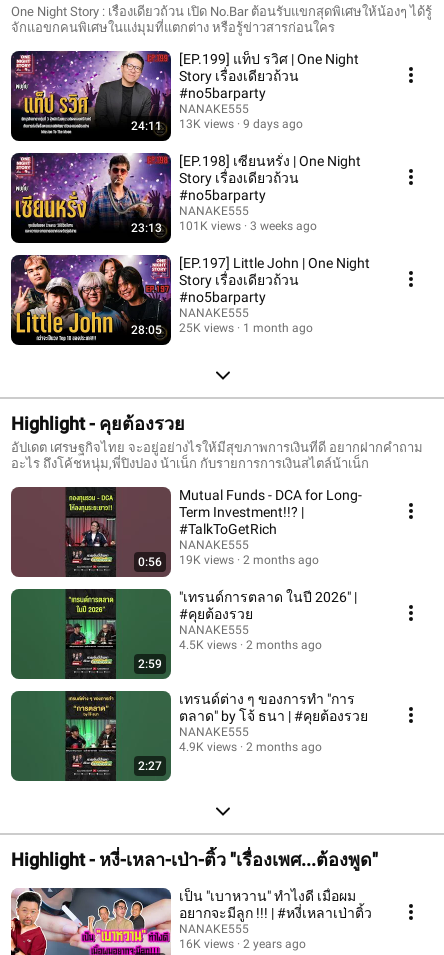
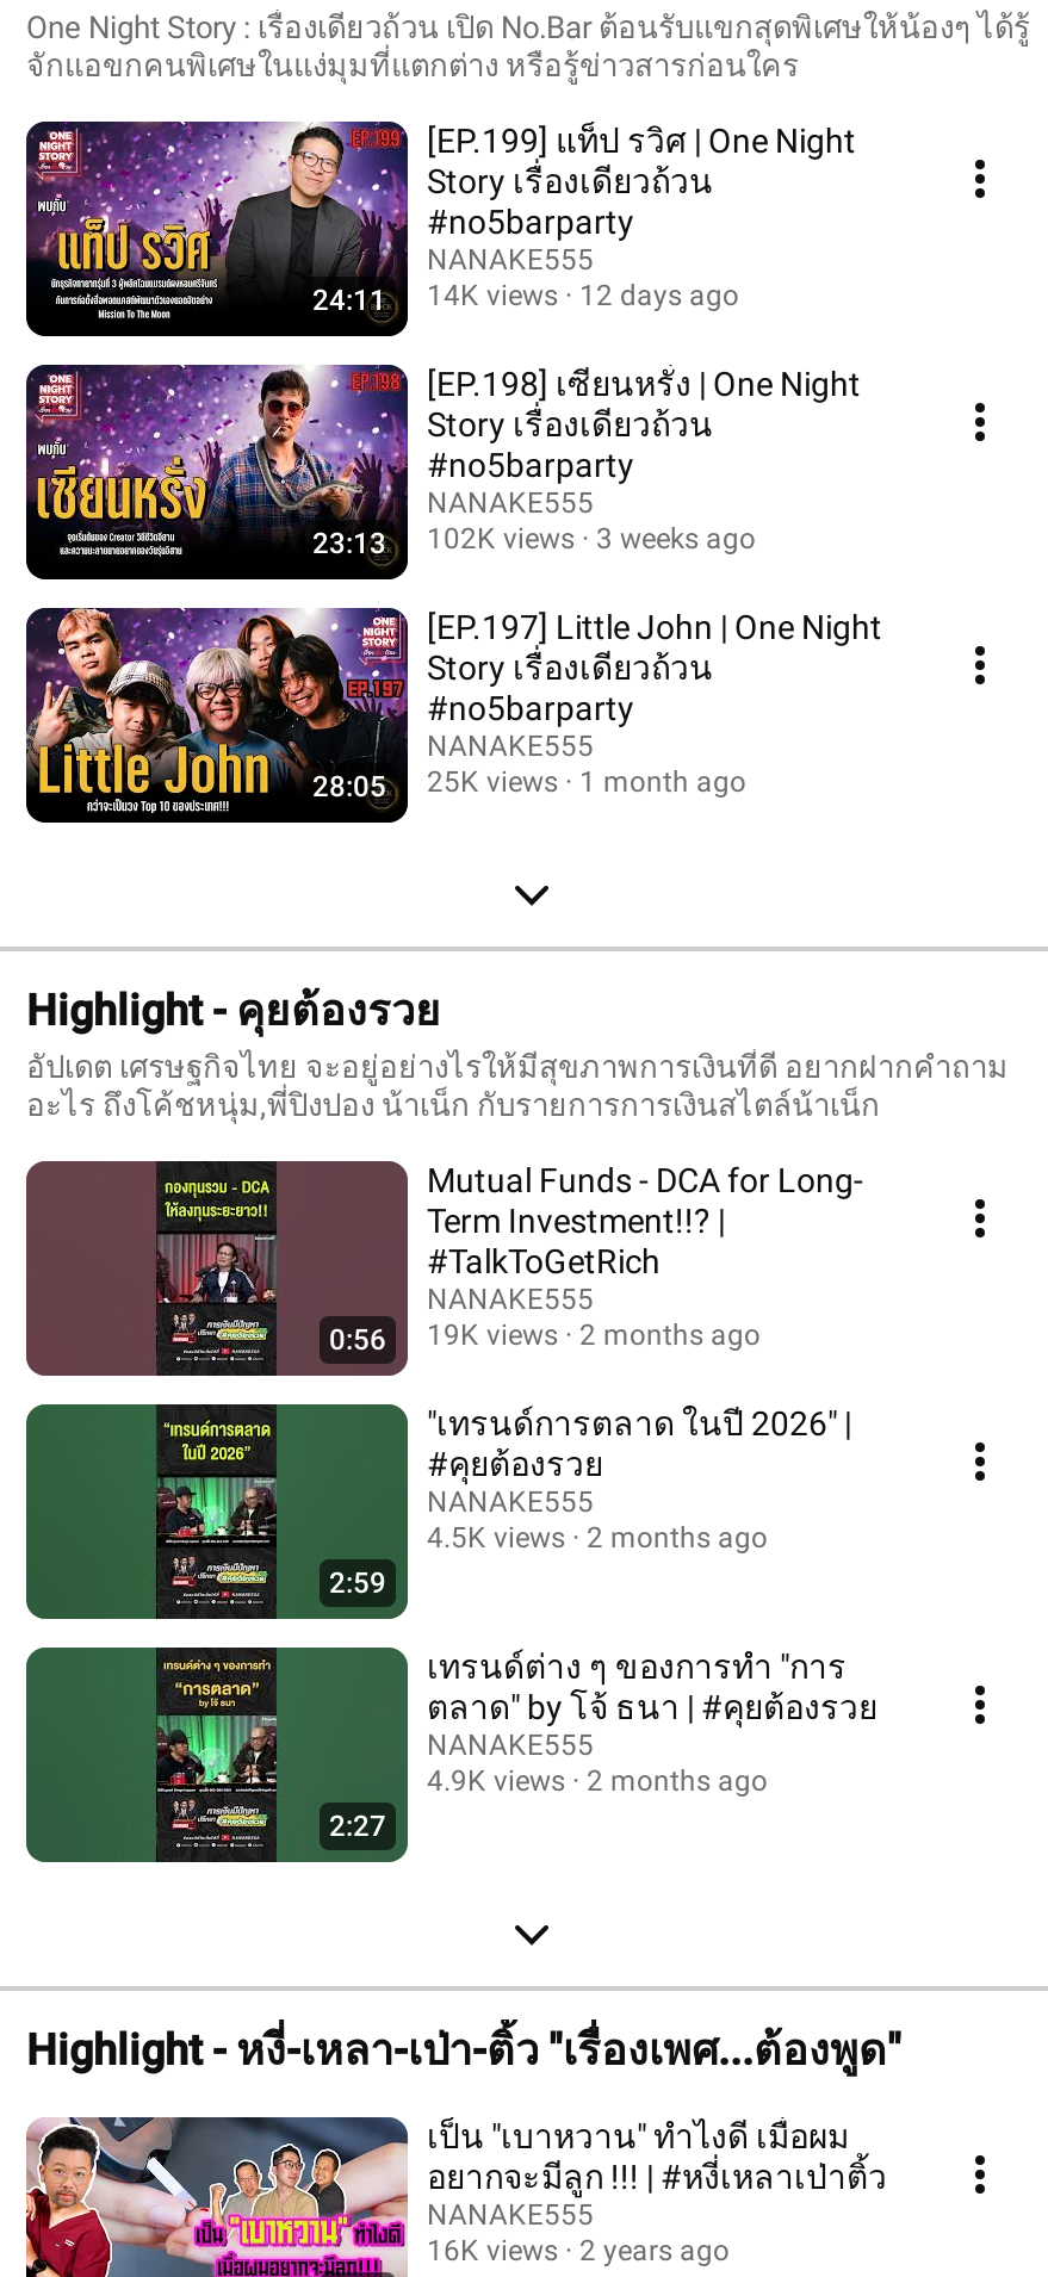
- 13K views
+ 14K views

- 9 days ago
+ 12 days ago

- 23:13 101K views 3 weeks ago
+ 23:13 102K views 3 weeks ago
